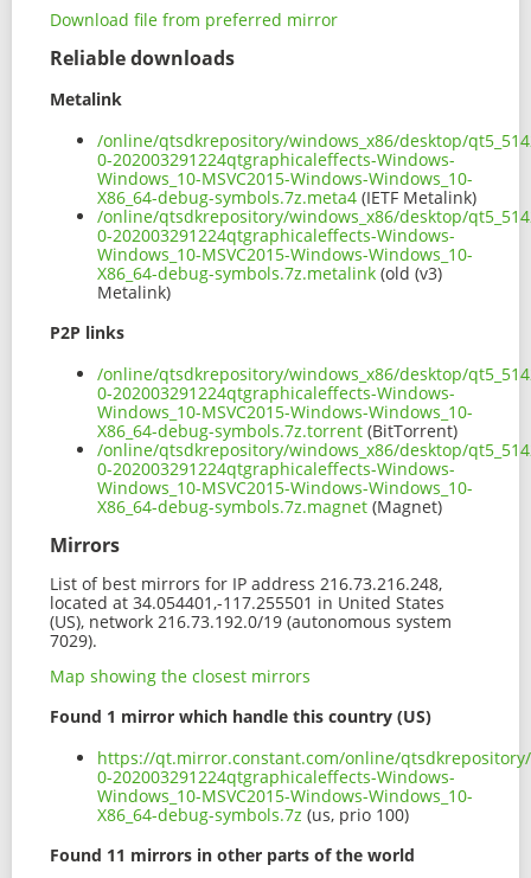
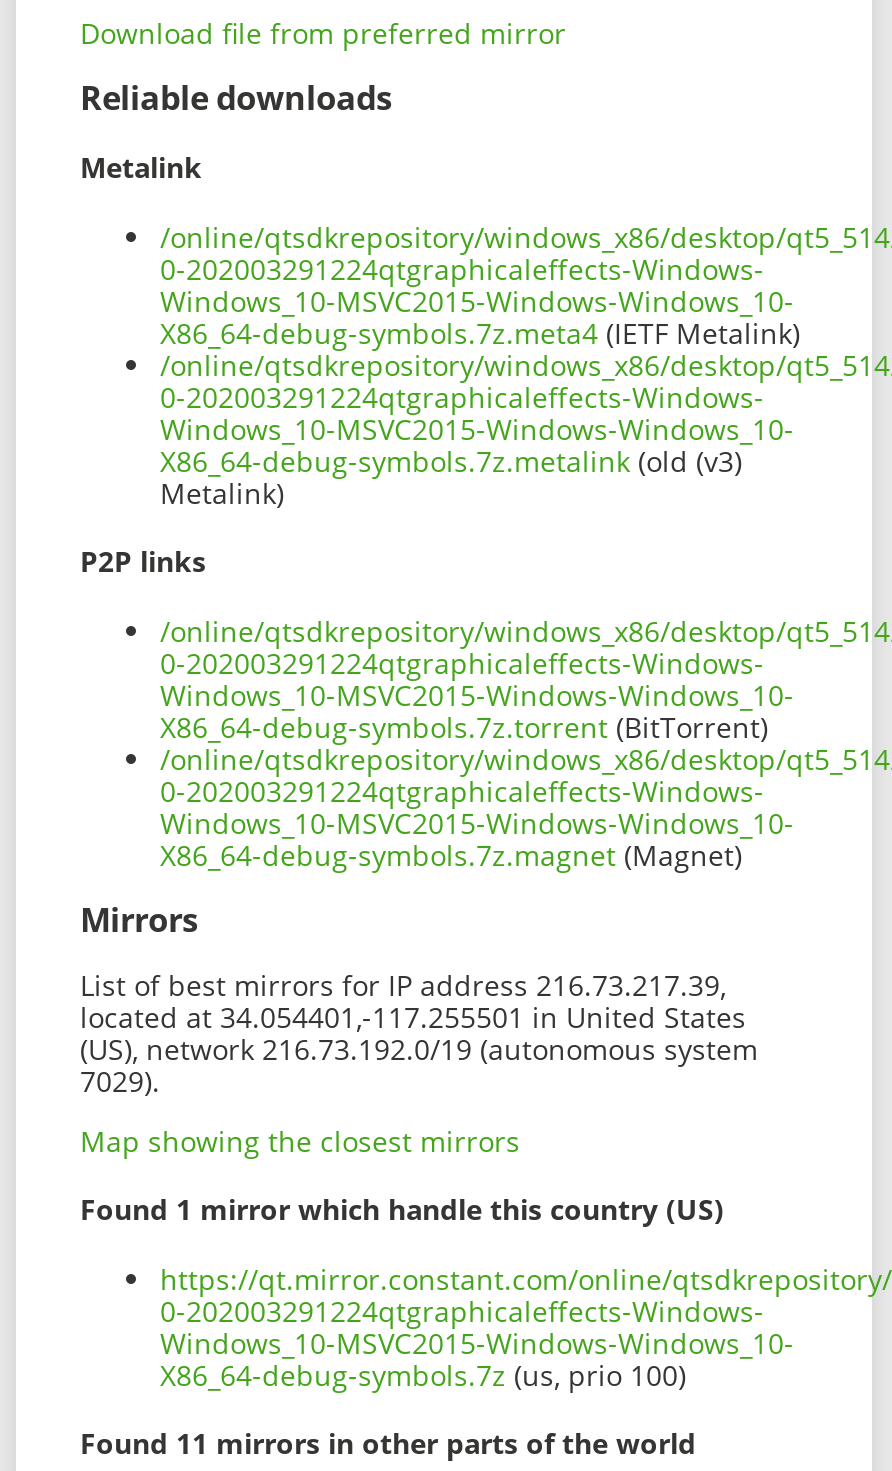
- List of best mirrors for IP address 216.73.216.248,
+ List of best mirrors for IP address 216.73.217.39,
